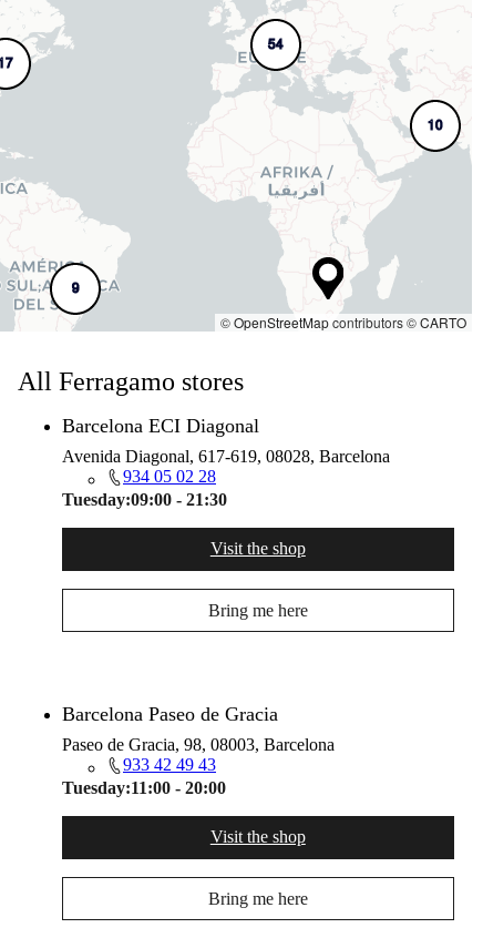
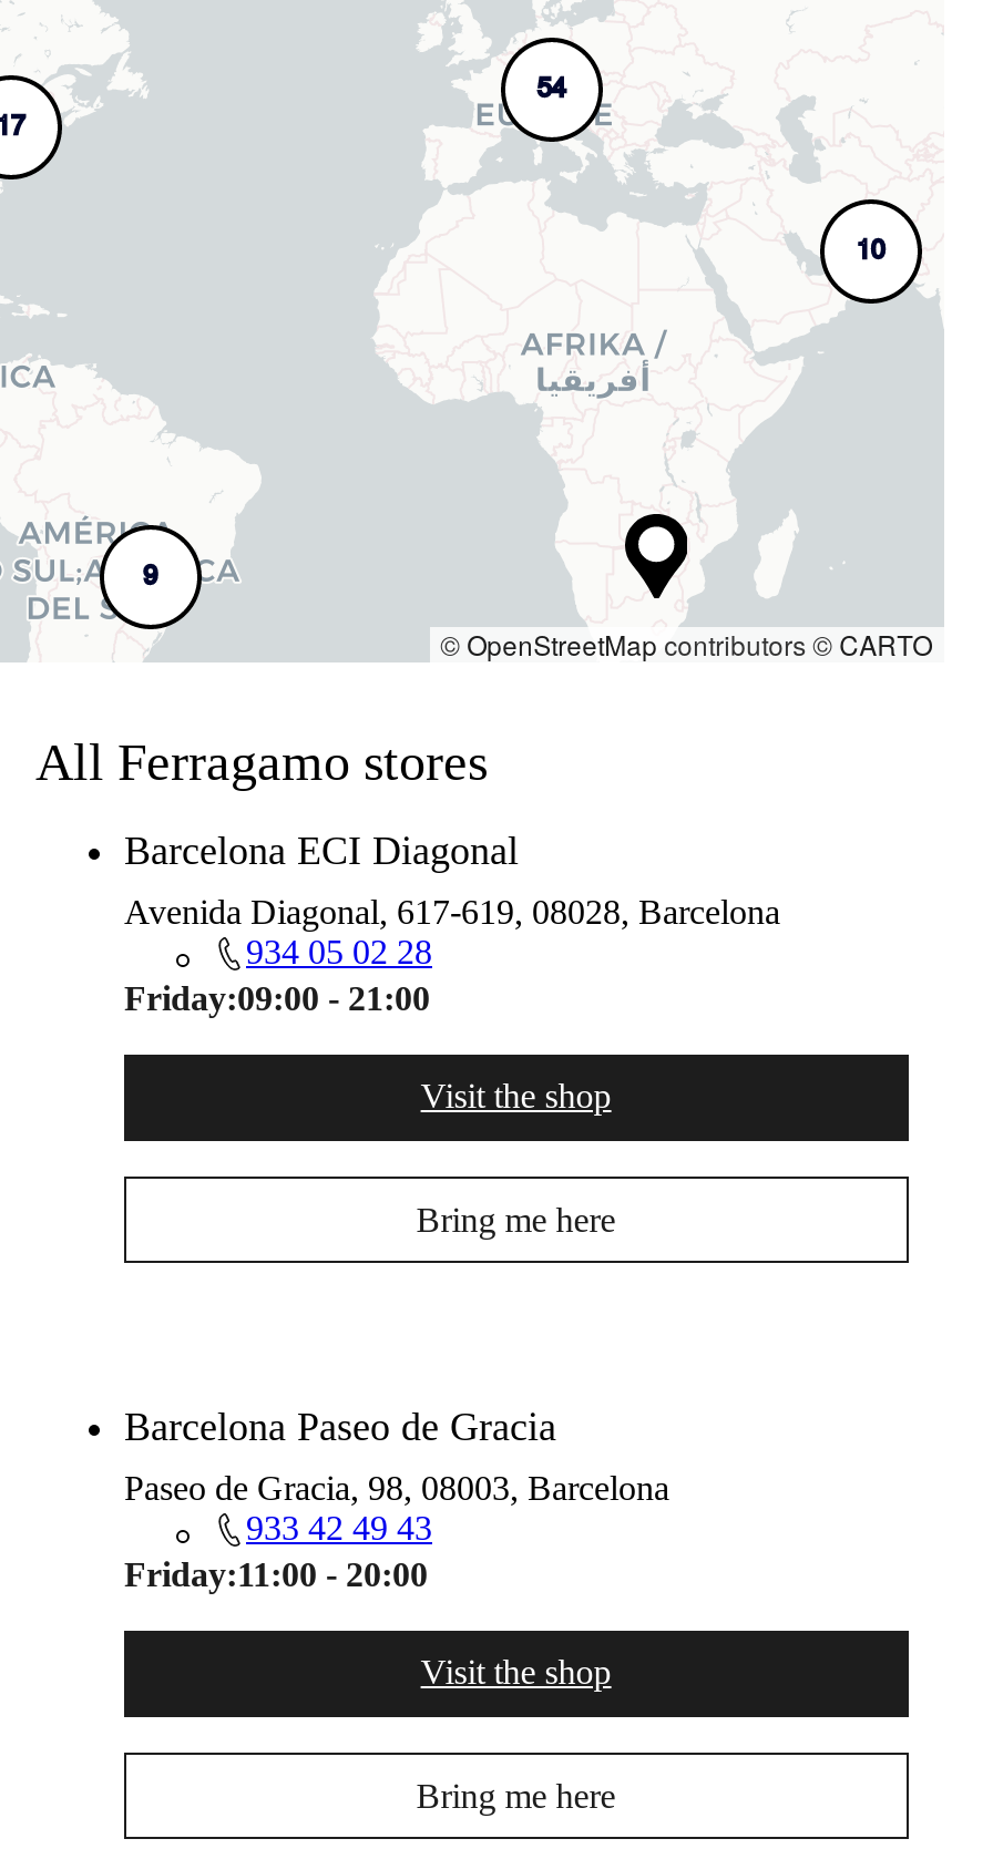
- Tuesday:09:00 - 21:30
+ Friday:09:00 - 21:00

- Tuesday:11:00 - 20:00
+ Friday:11:00 - 20:00
